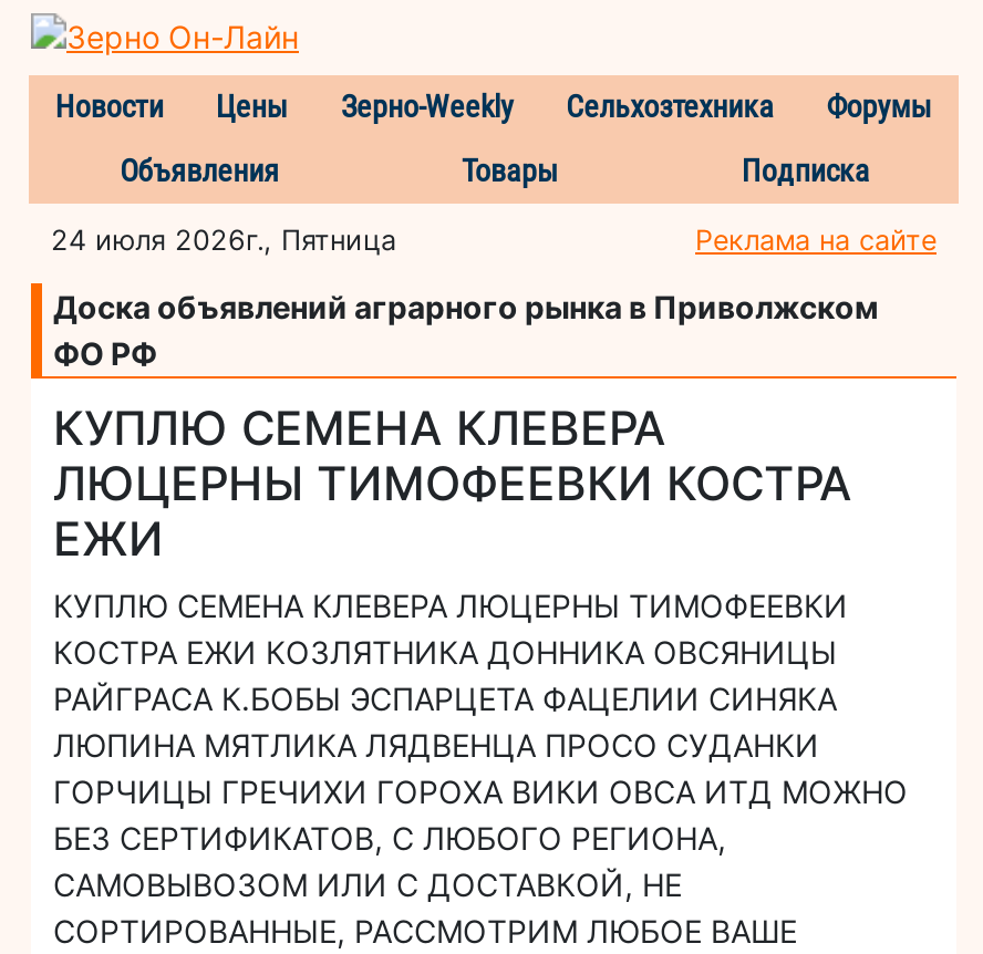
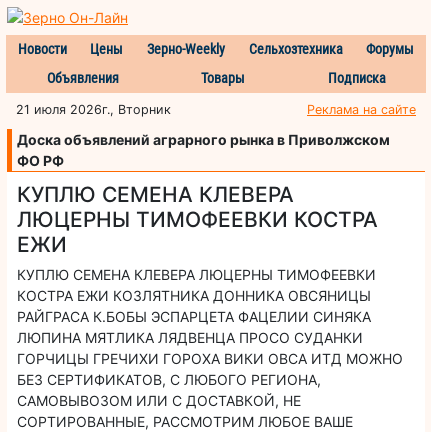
- 24 июля 2026г., Пятница
+ 21 июля 2026г., Вторник
